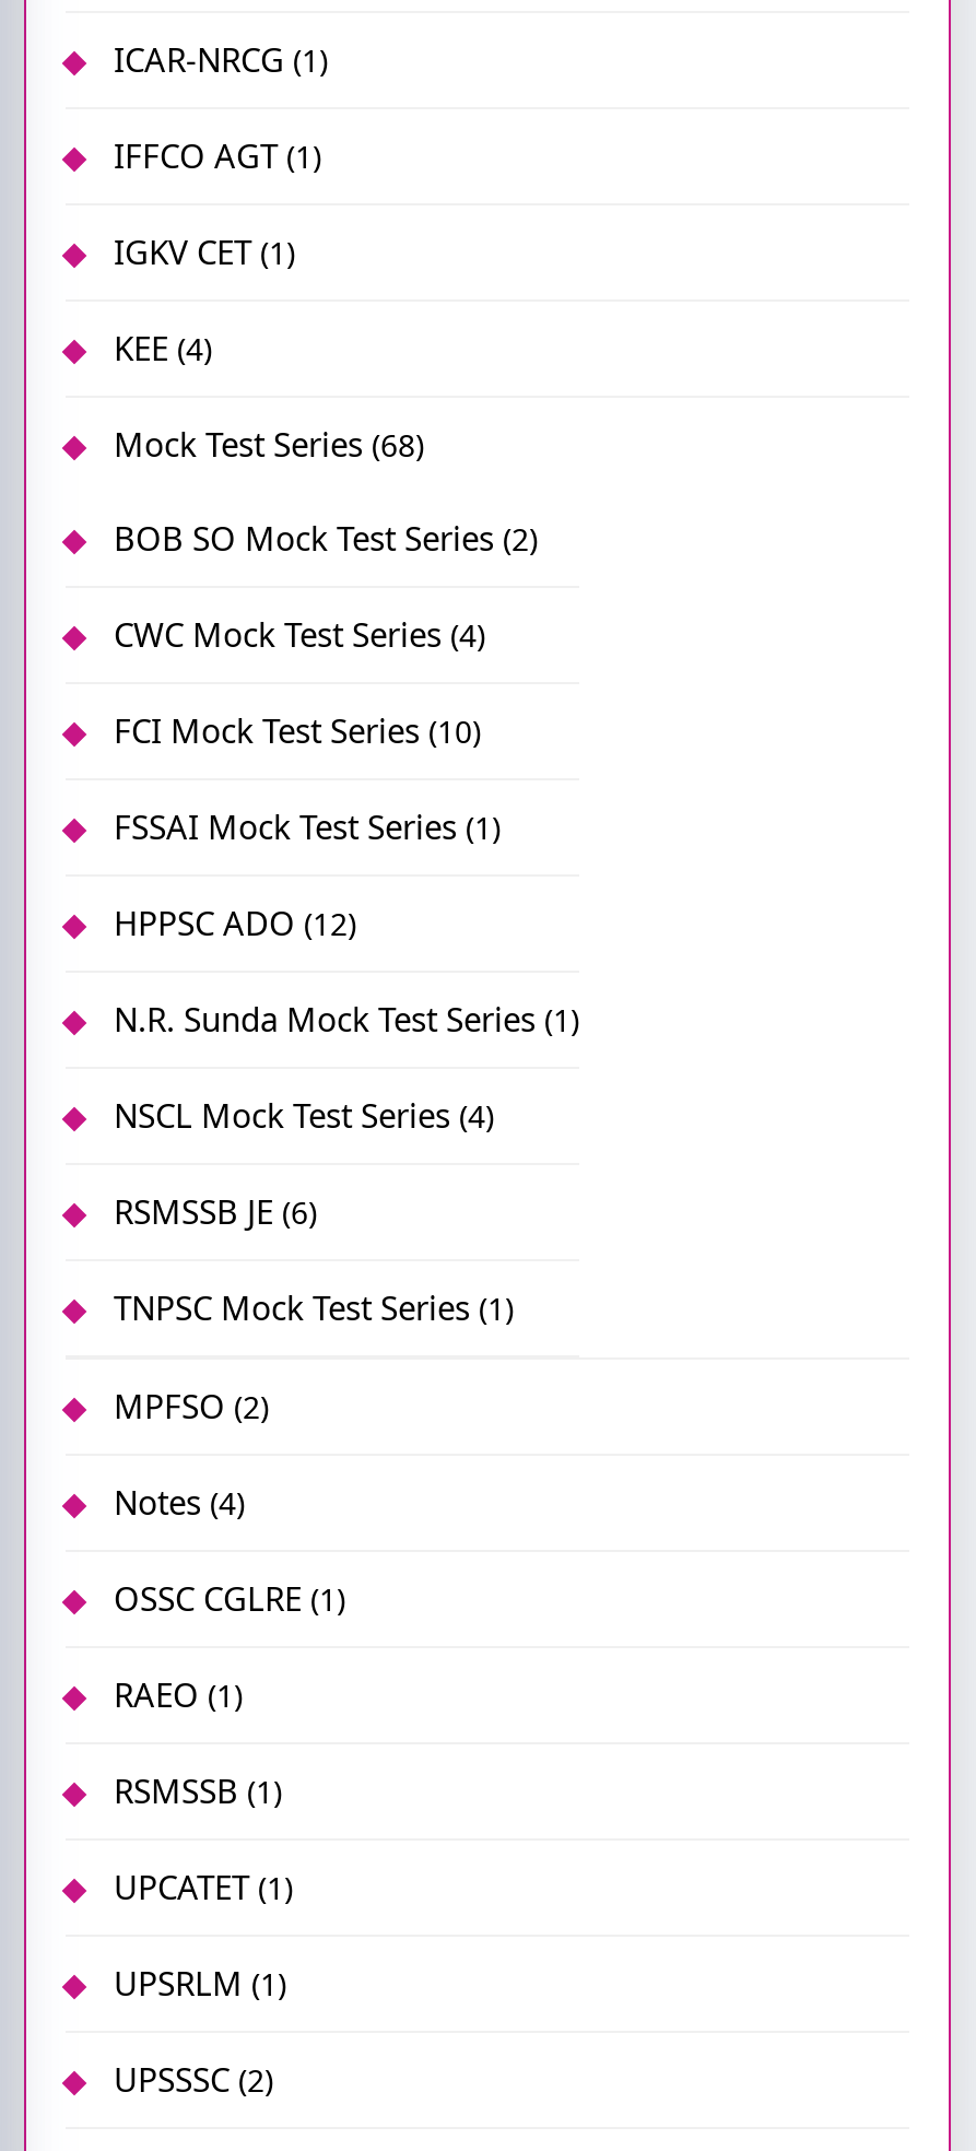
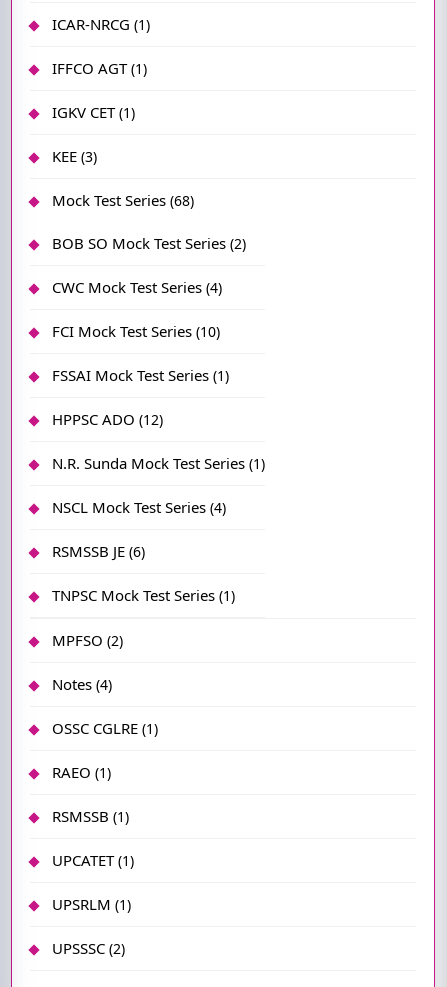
- KEE 4
+ KEE 3
